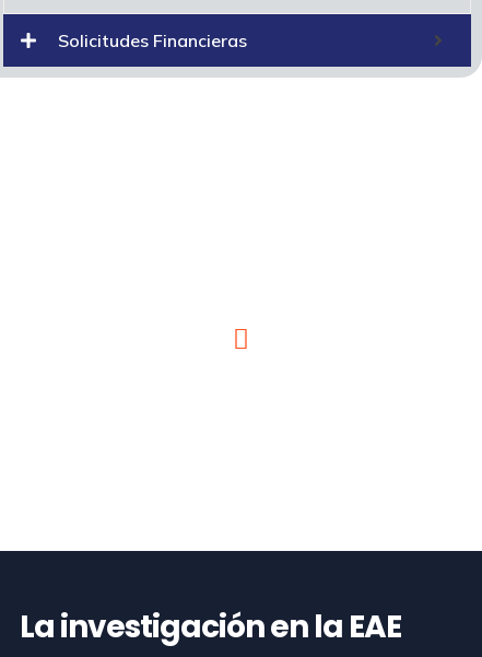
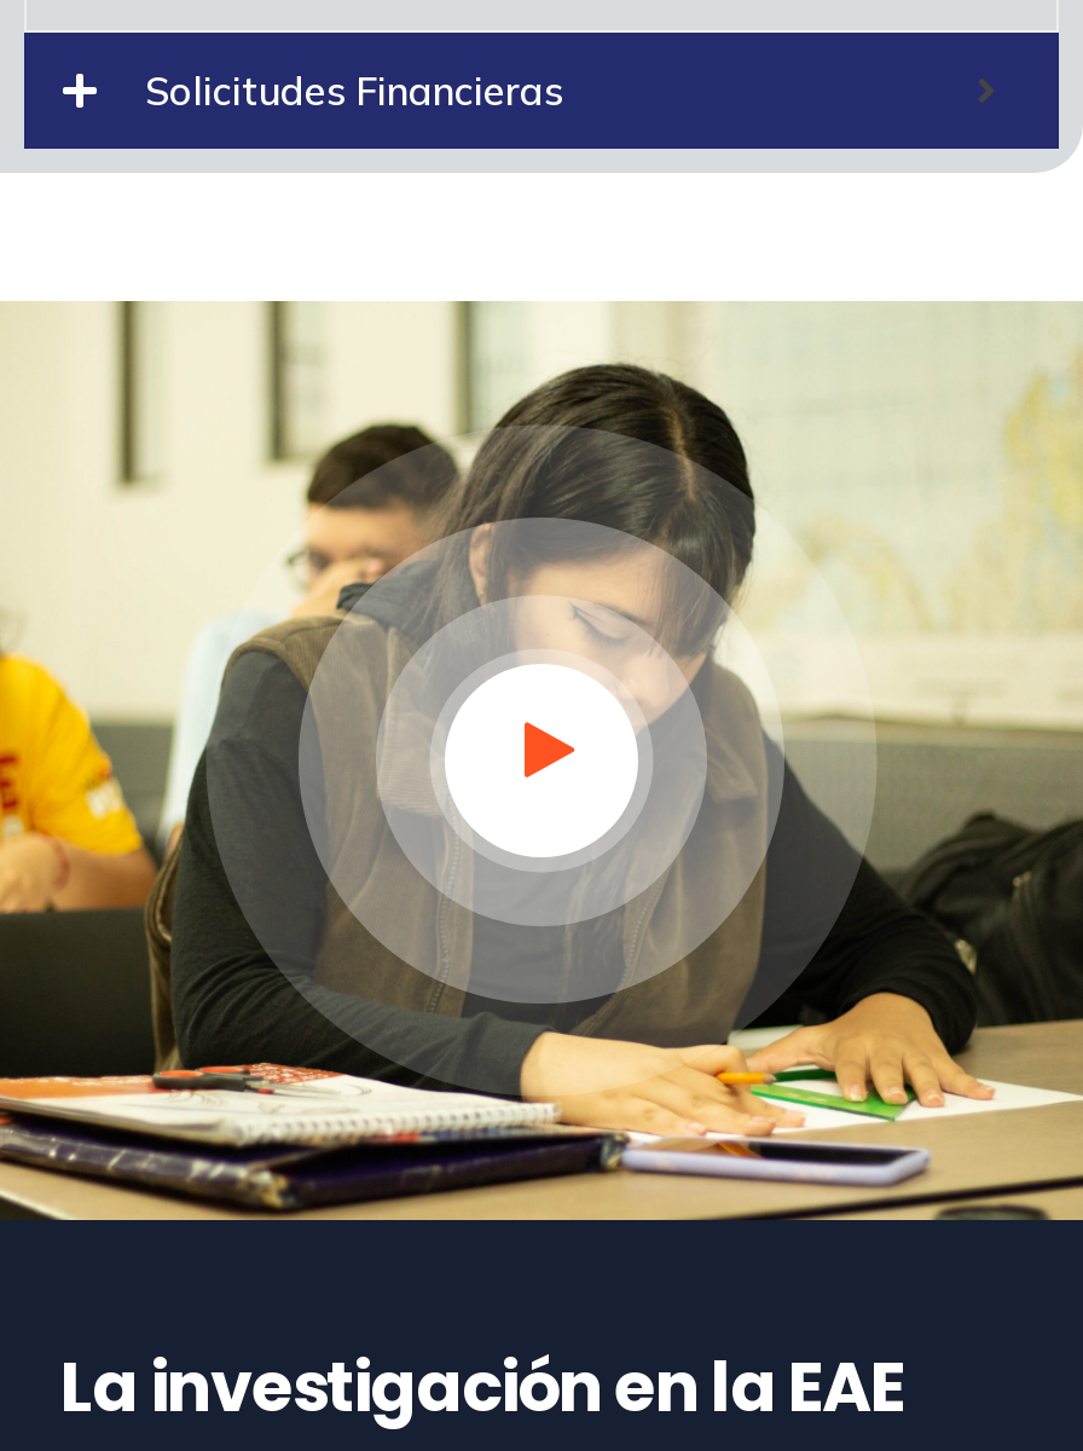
+ [image]
